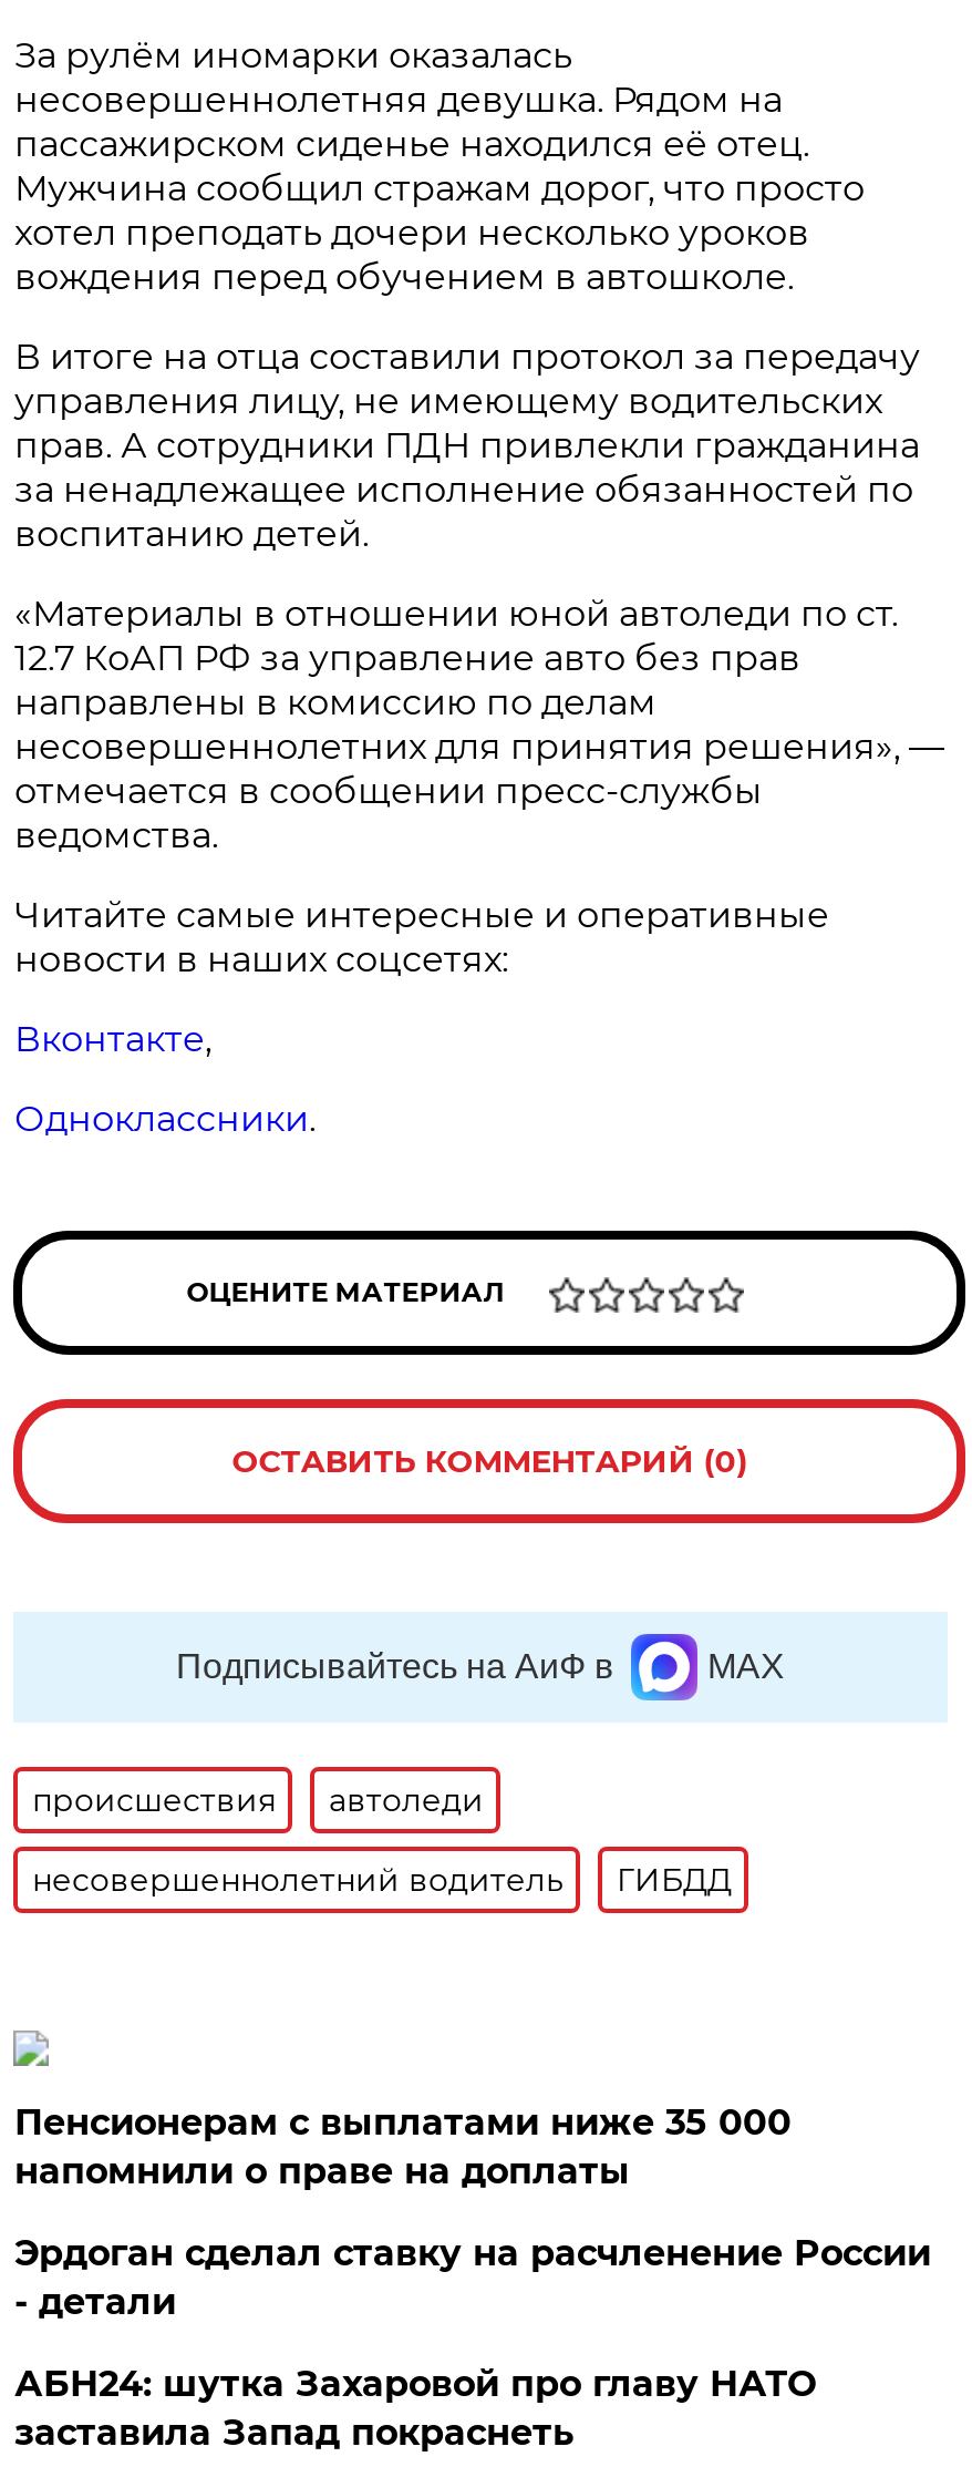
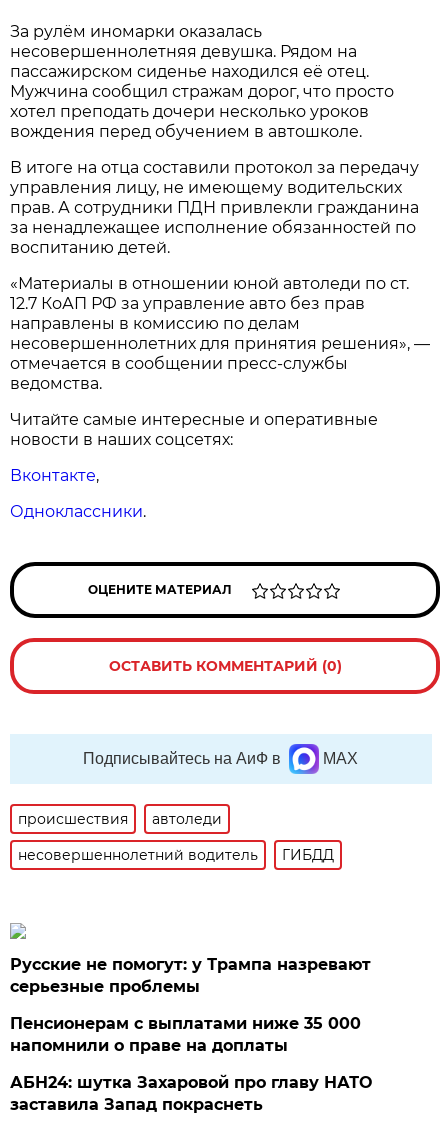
+ Русские не помогут: у Трампа назревают
+ серьезные проблемы

moved down: Пенсионерам с выплатами ниже 35 000 | напомнили о праве на доплаты

- Эрдоган сделал ставку на расчленение России
- - детали
